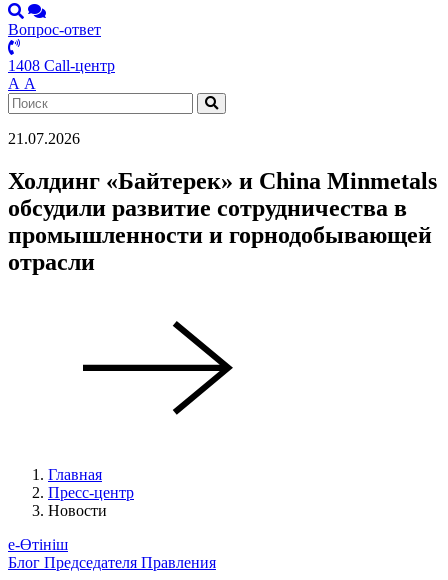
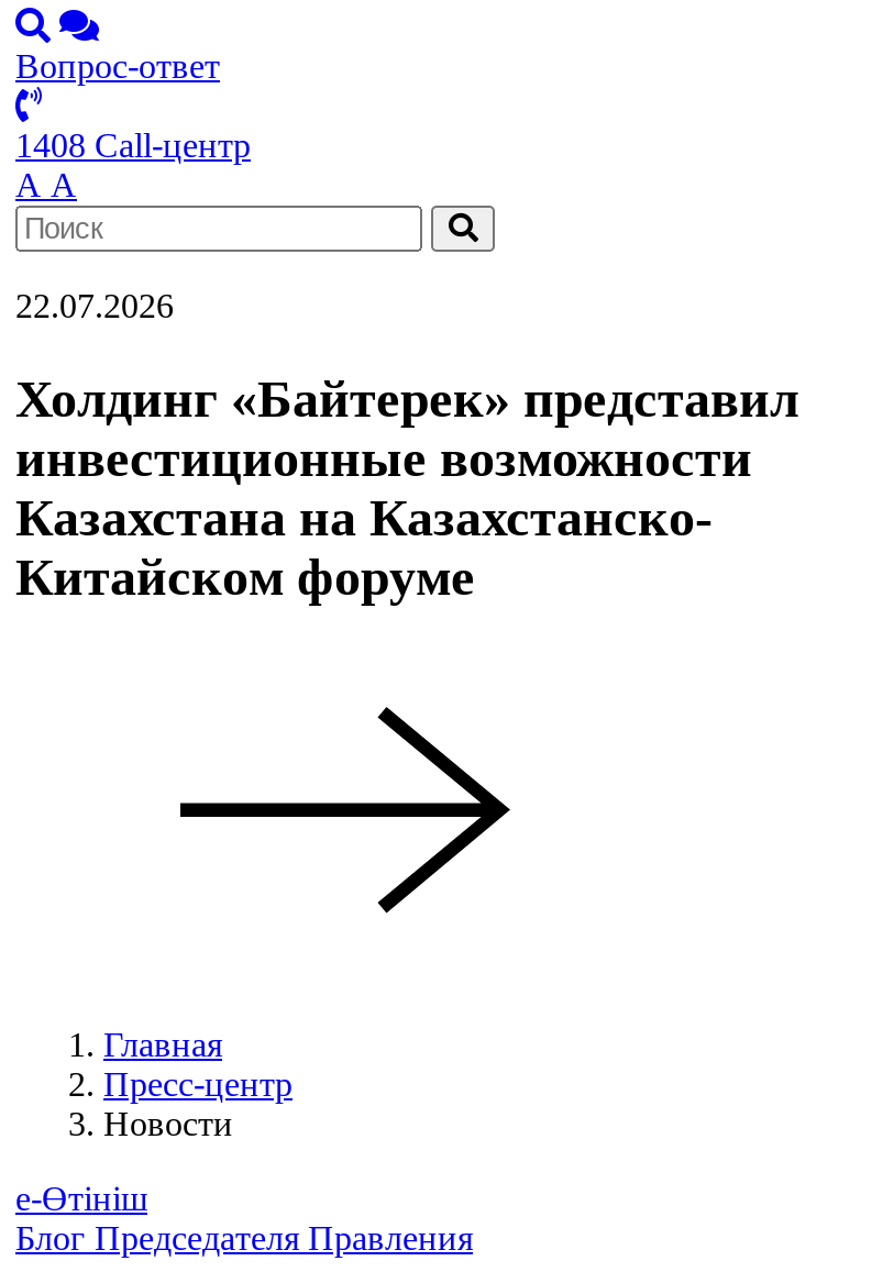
- 21.07.2026
+ 22.07.2026

- Холдинг «Байтерек» и China Minmetals
- обсудили развитие сотрудничества в
- промышленности и горнодобывающей
- отрасли
+ Холдинг «Байтерек» представил
+ инвестиционные возможности
+ Казахстана на Казахстанско-
+ Китайском форуме
